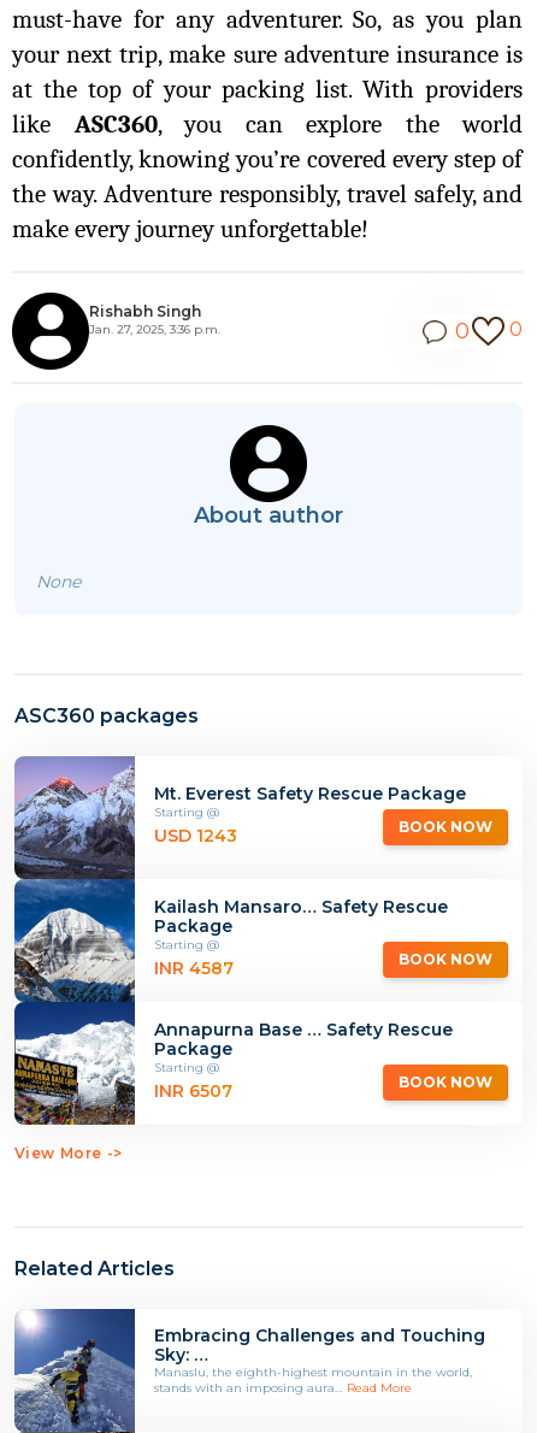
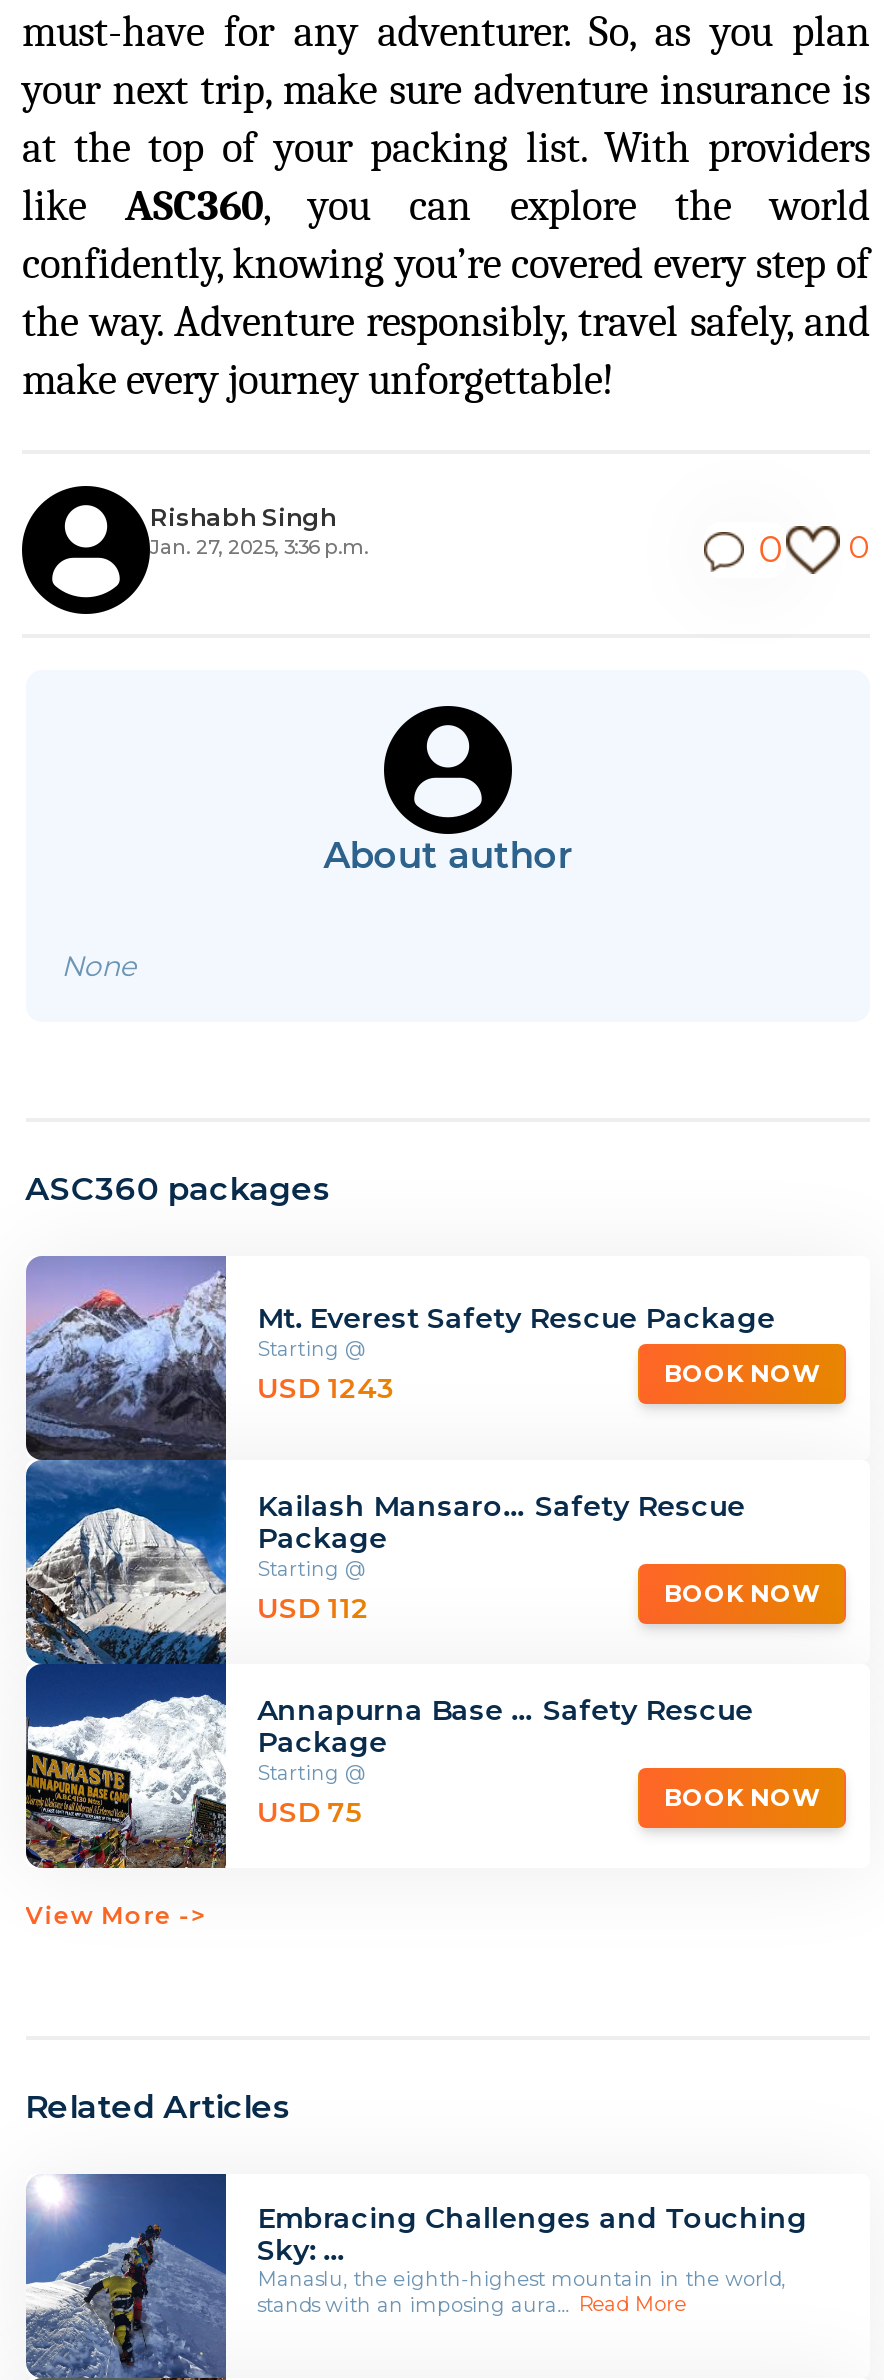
- INR 4587
+ USD 112

- INR 6507
+ USD 75
